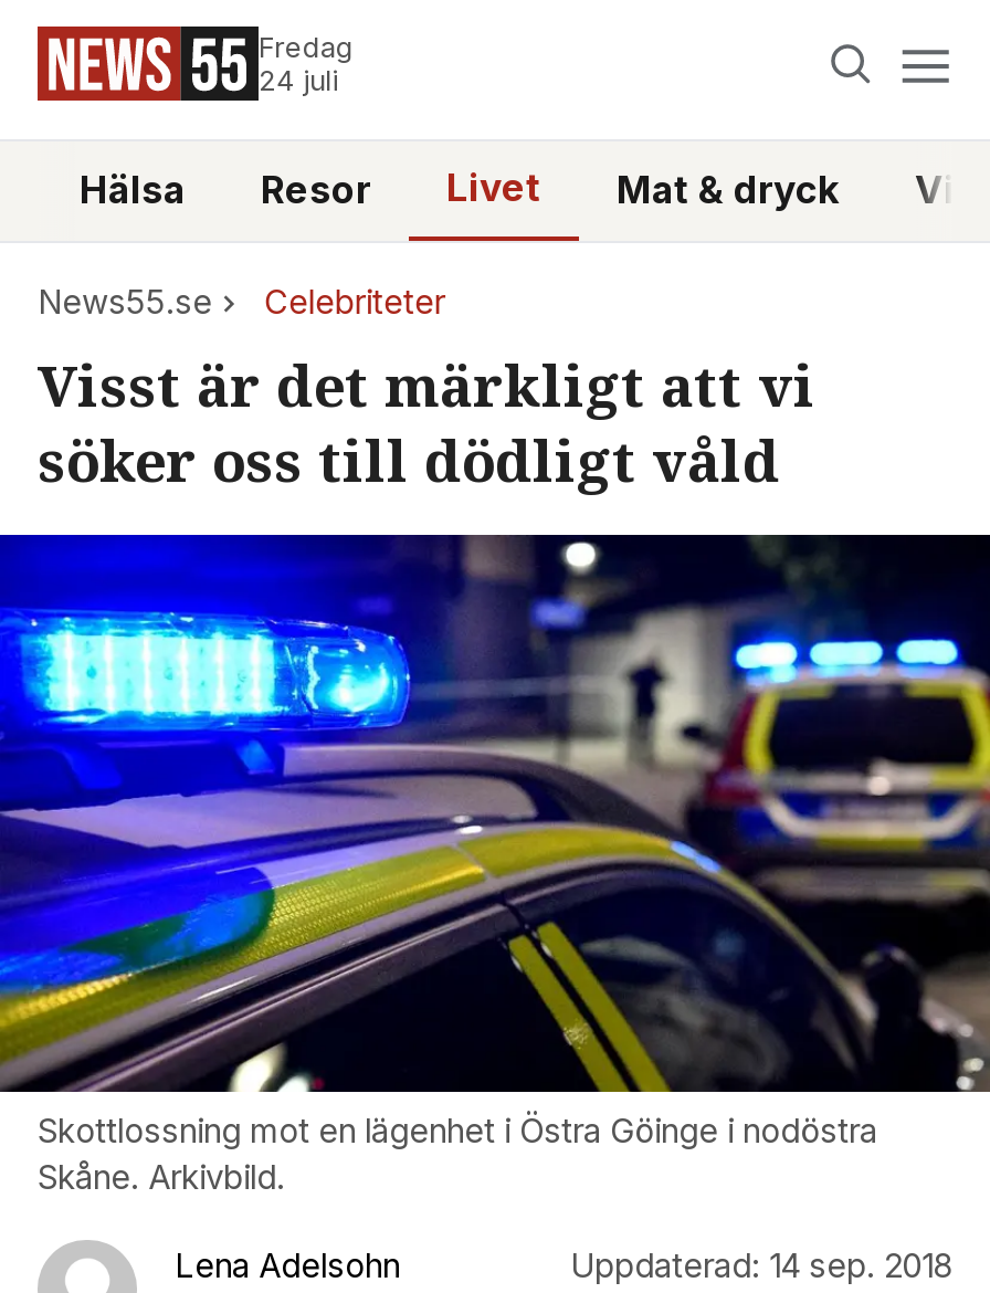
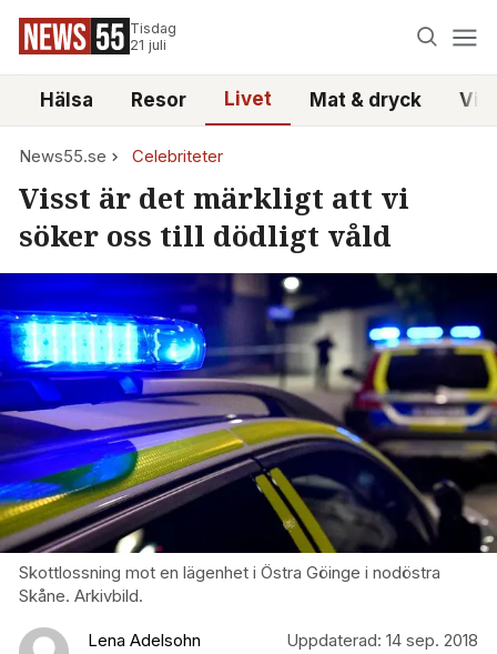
- Fredag
- 24 juli
+ Tisdag
+ 21 juli
